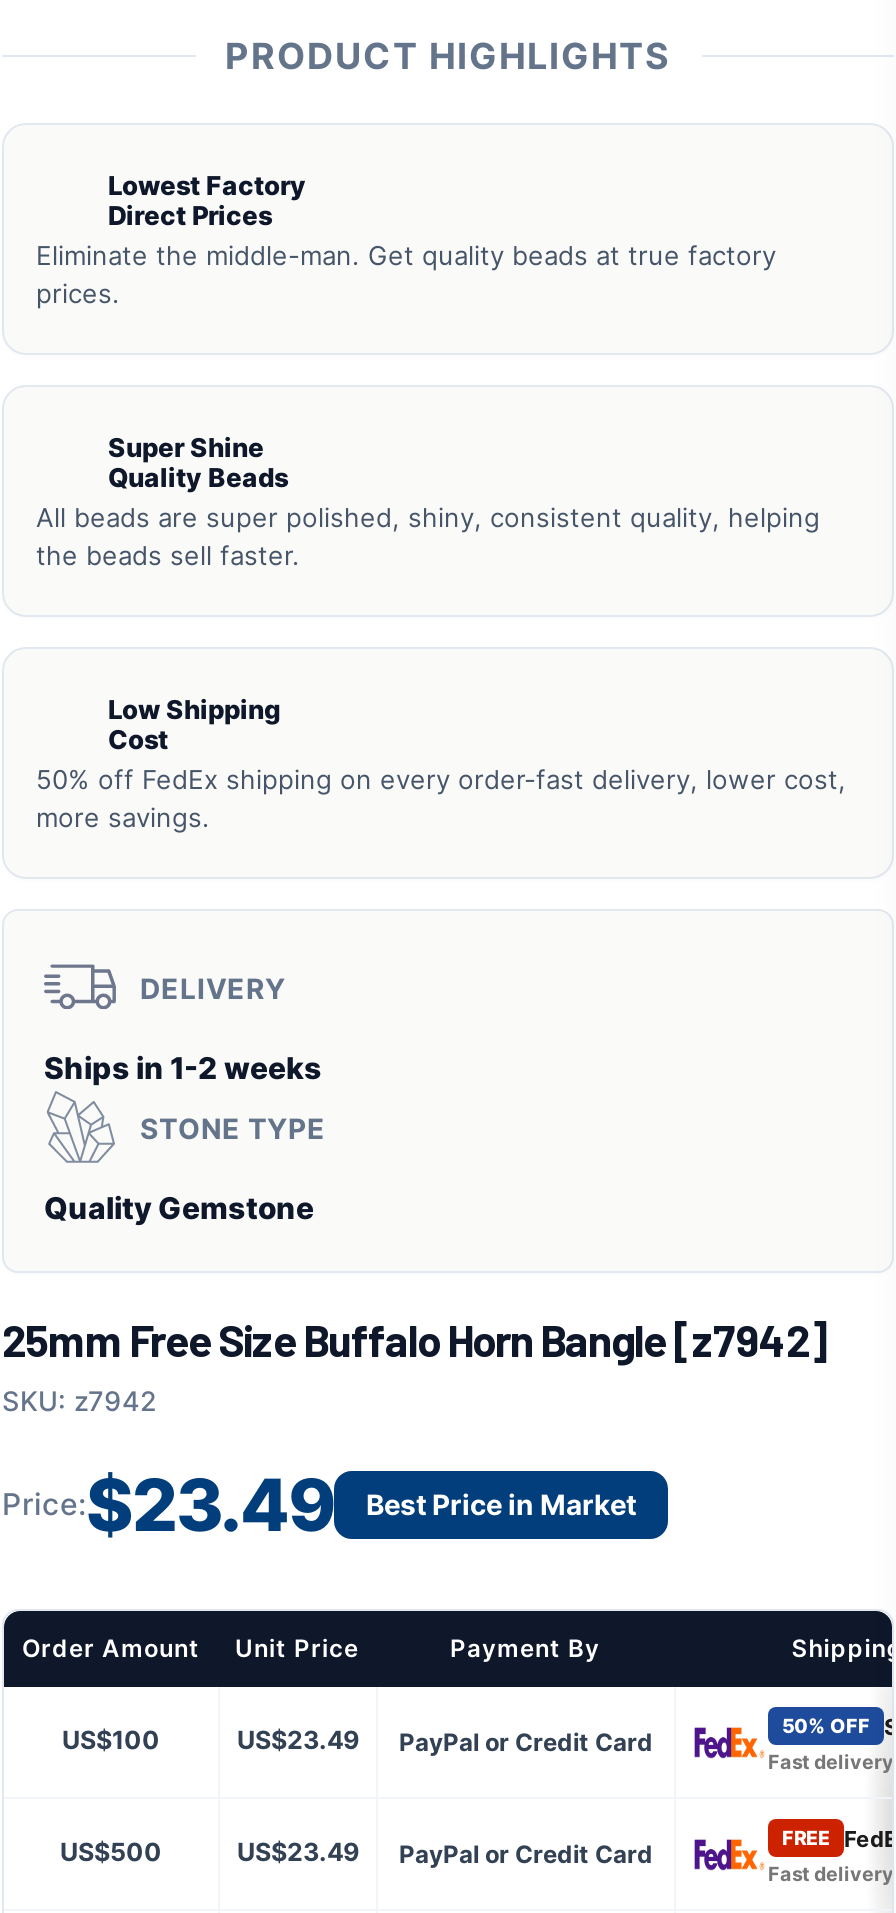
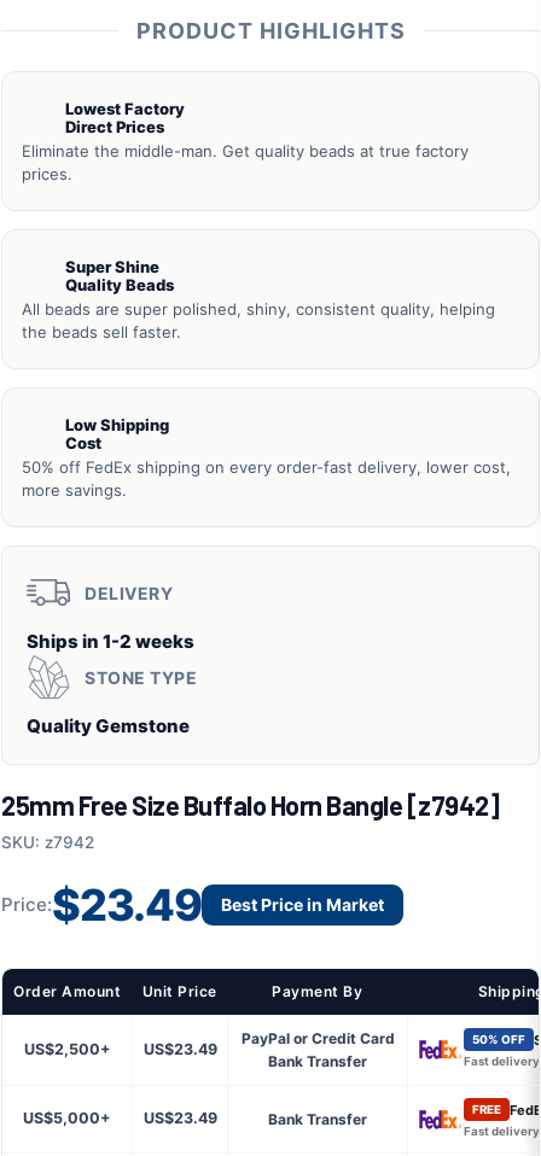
- US$100
+ US$2,500+

+ Bank Transfer

- US$500
+ US$5,000+

- PayPal or Credit Card
+ Bank Transfer
